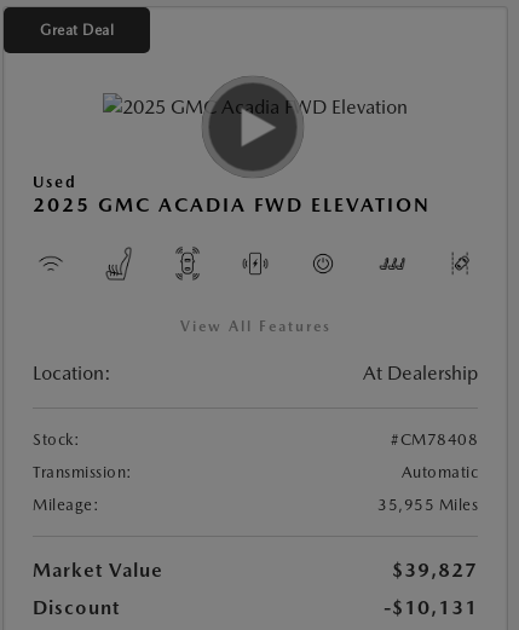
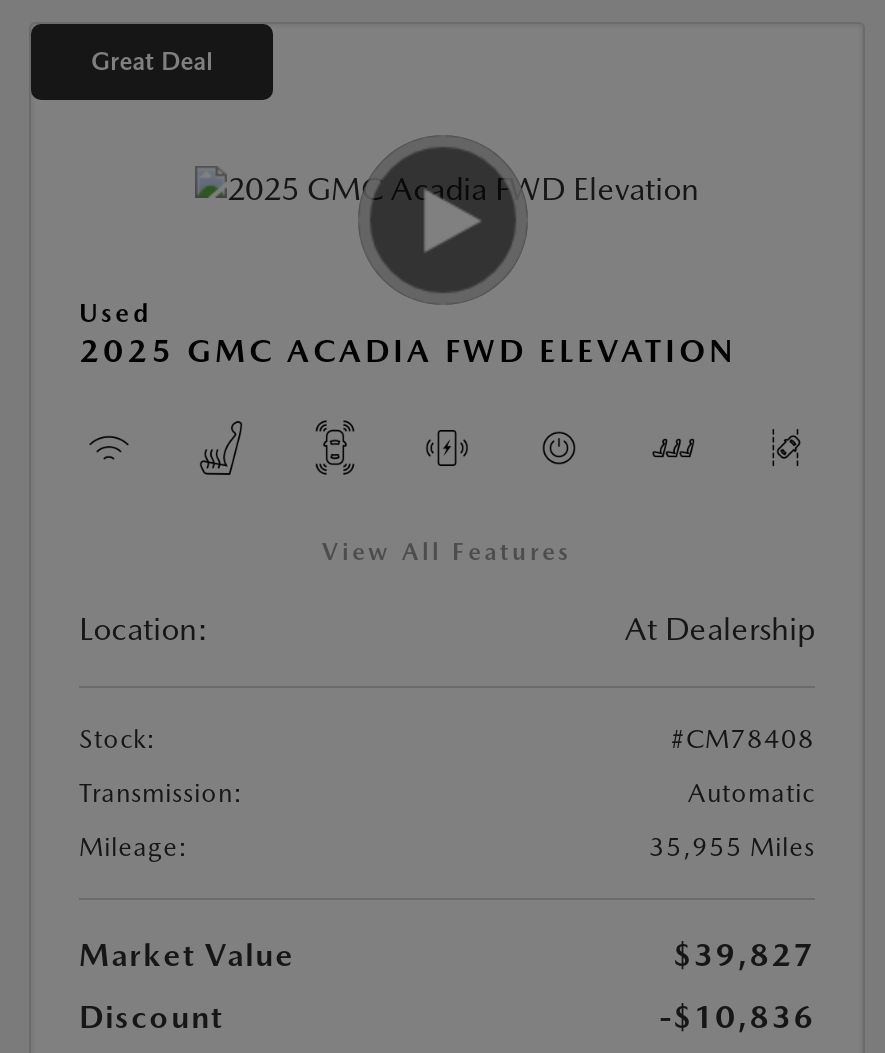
- -$10,131
+ -$10,836
